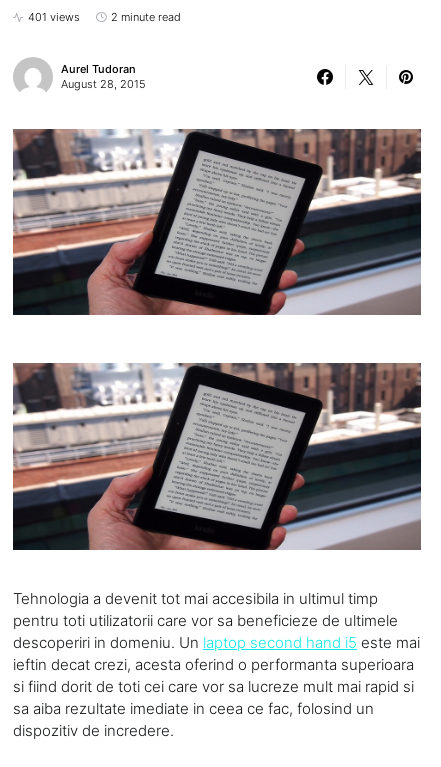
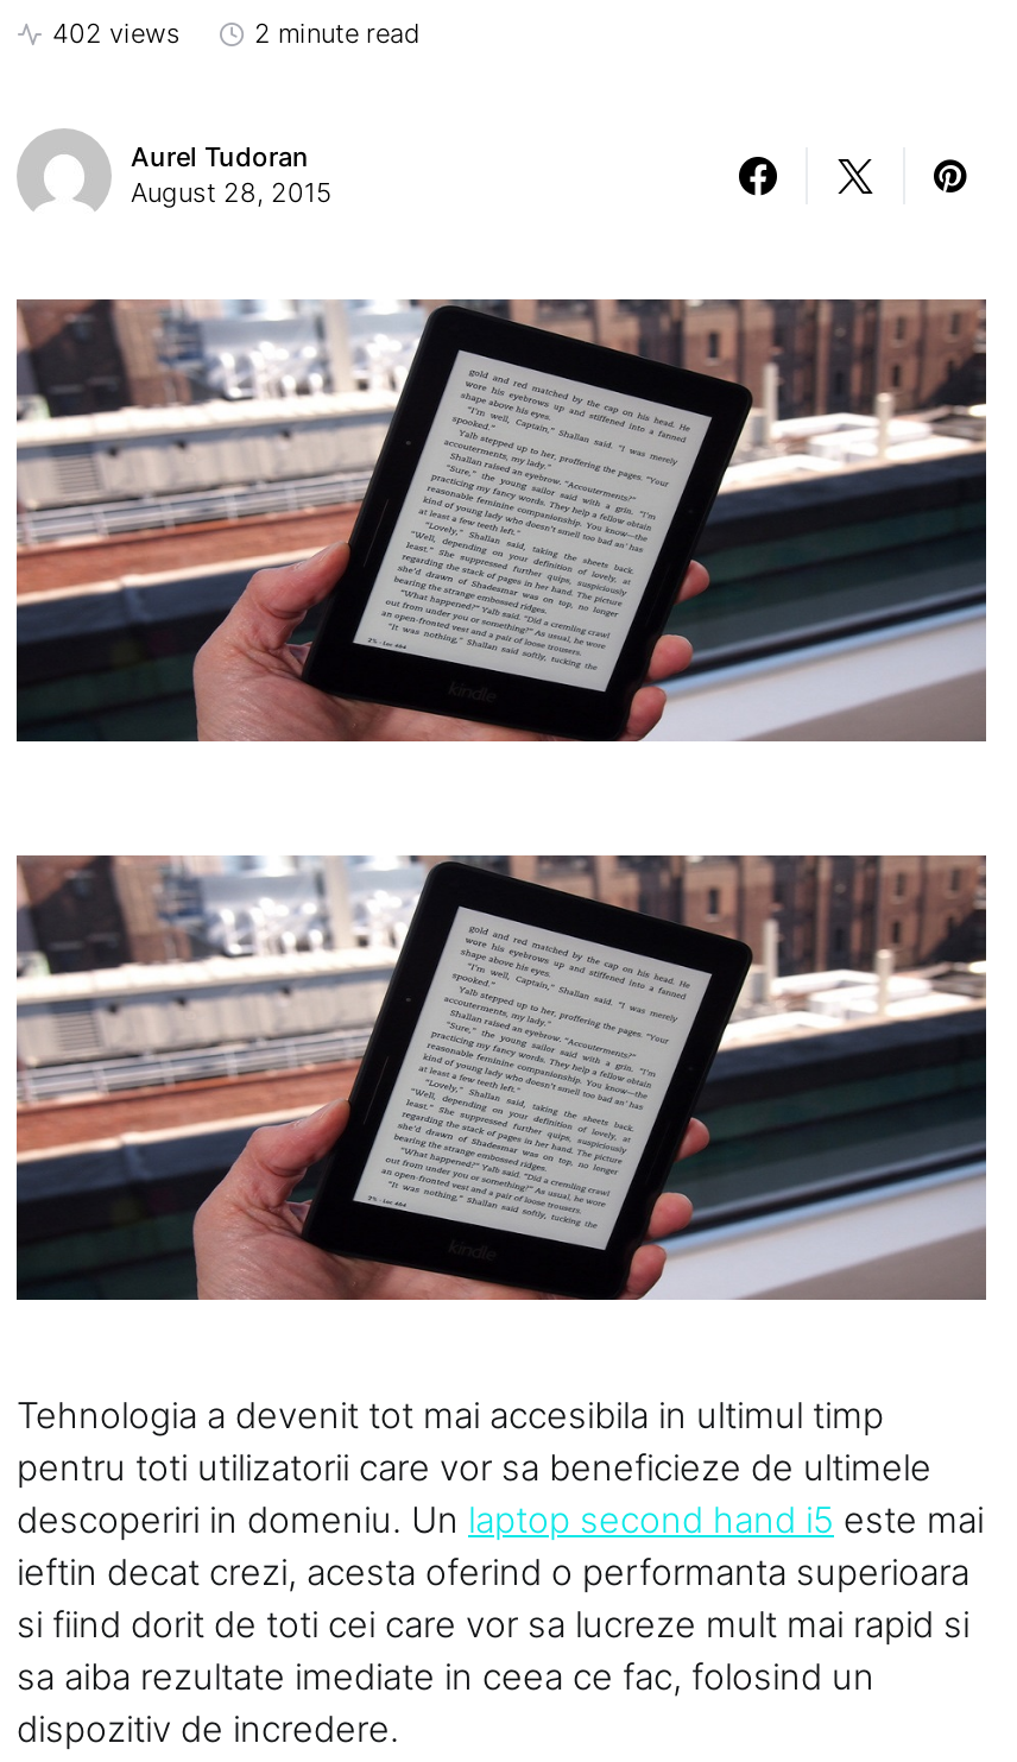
- 401 views
+ 402 views
